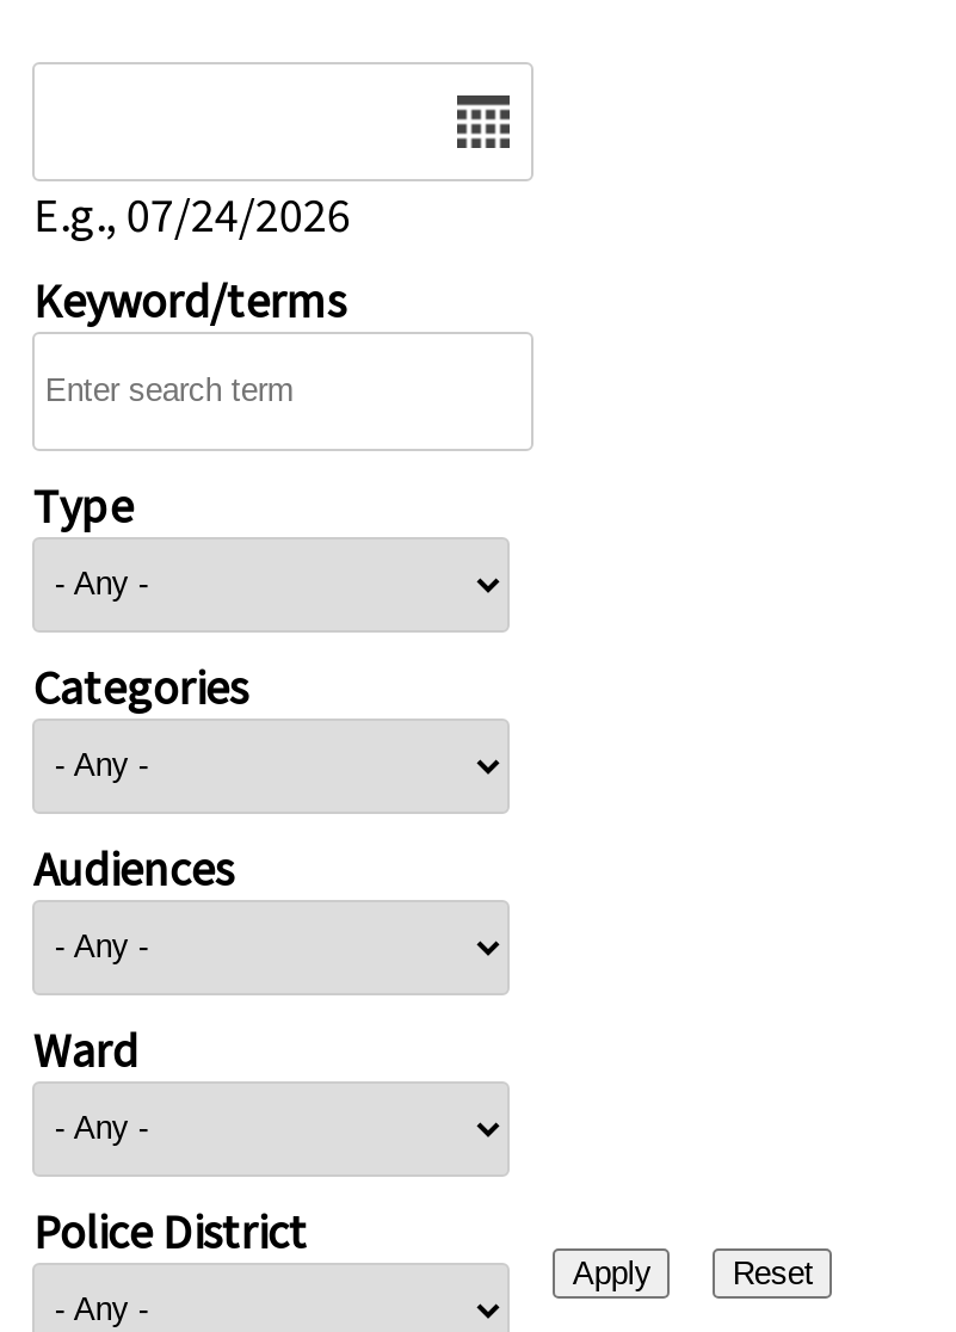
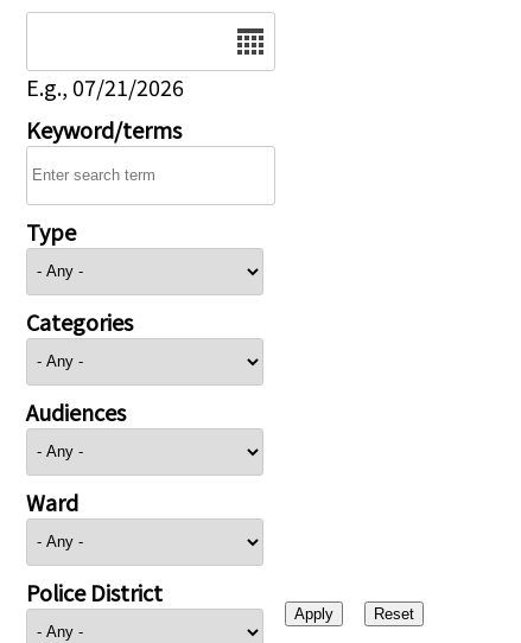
- E.g., 07/24/2026
+ E.g., 07/21/2026
